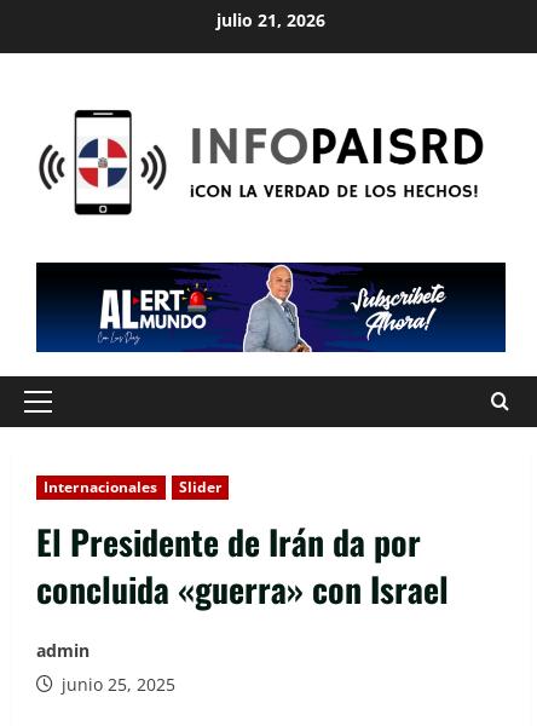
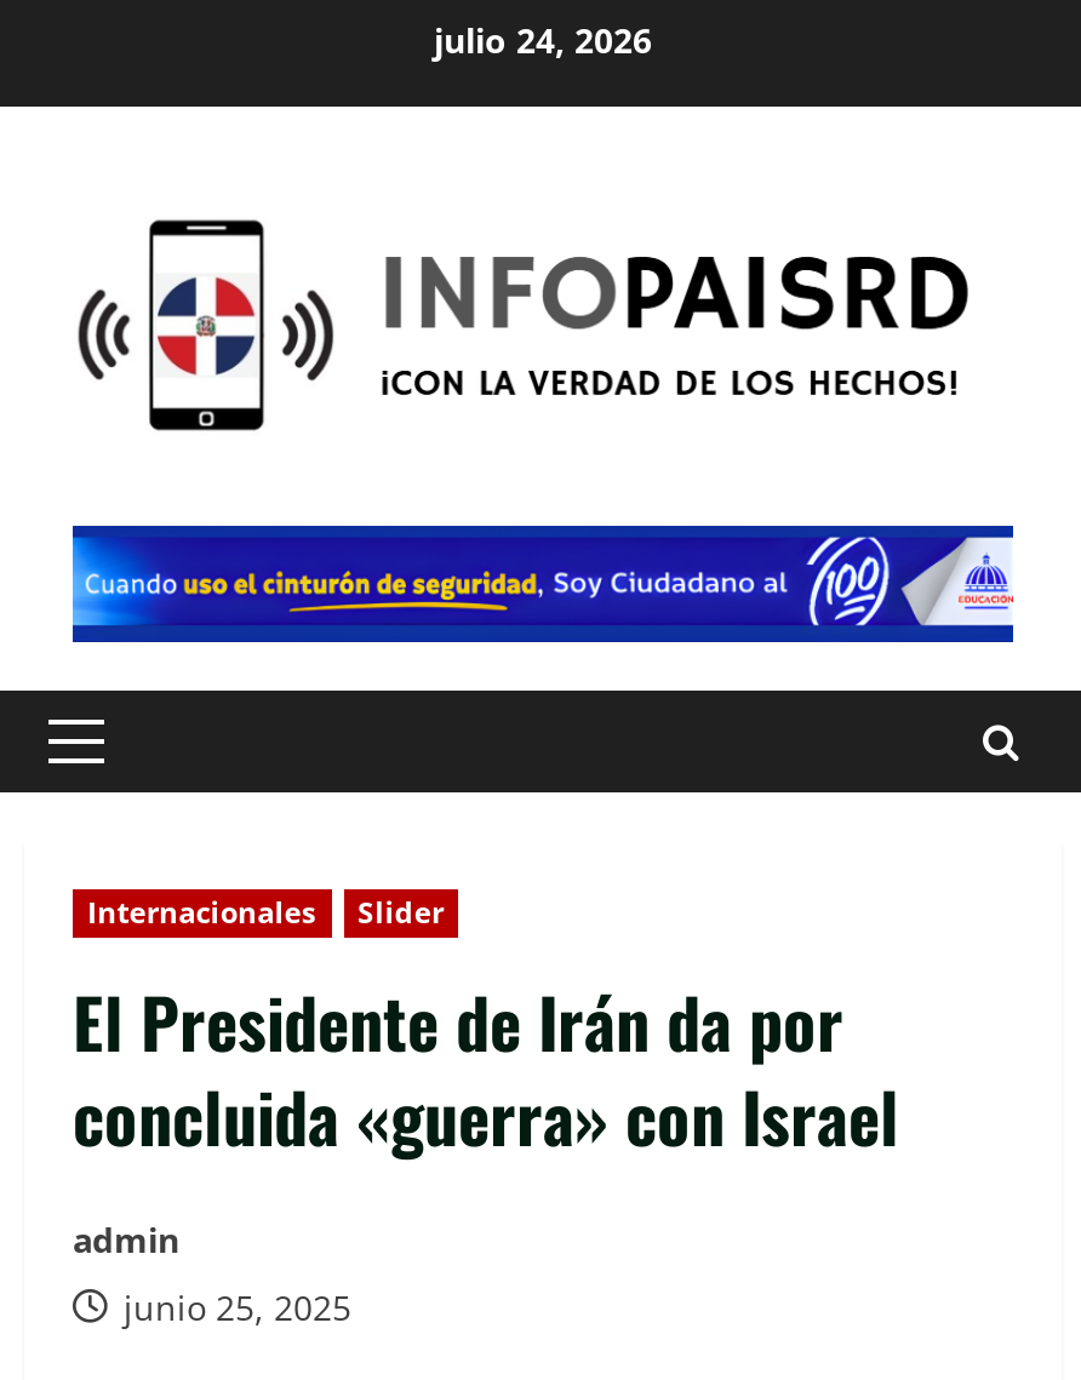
- julio 21, 2026
+ julio 24, 2026

- [image]
+ [image]
